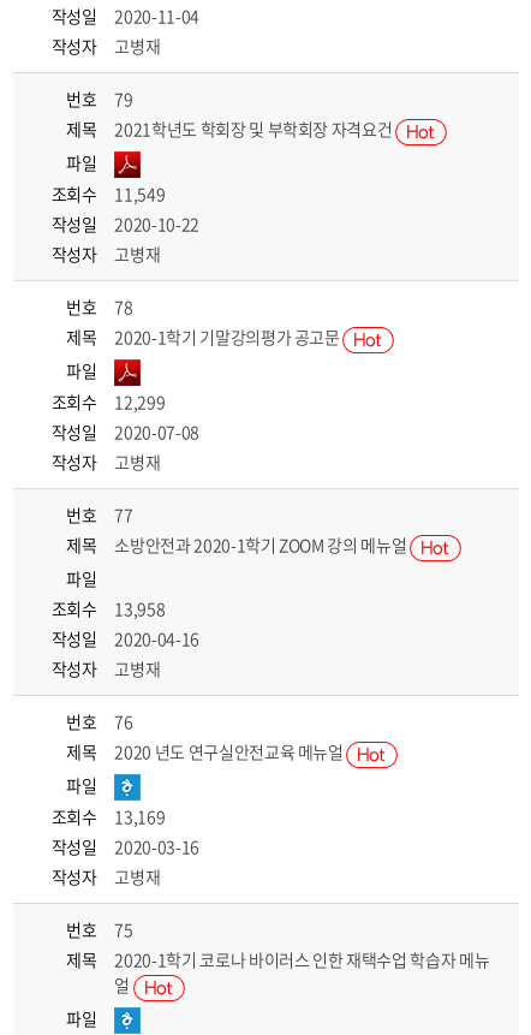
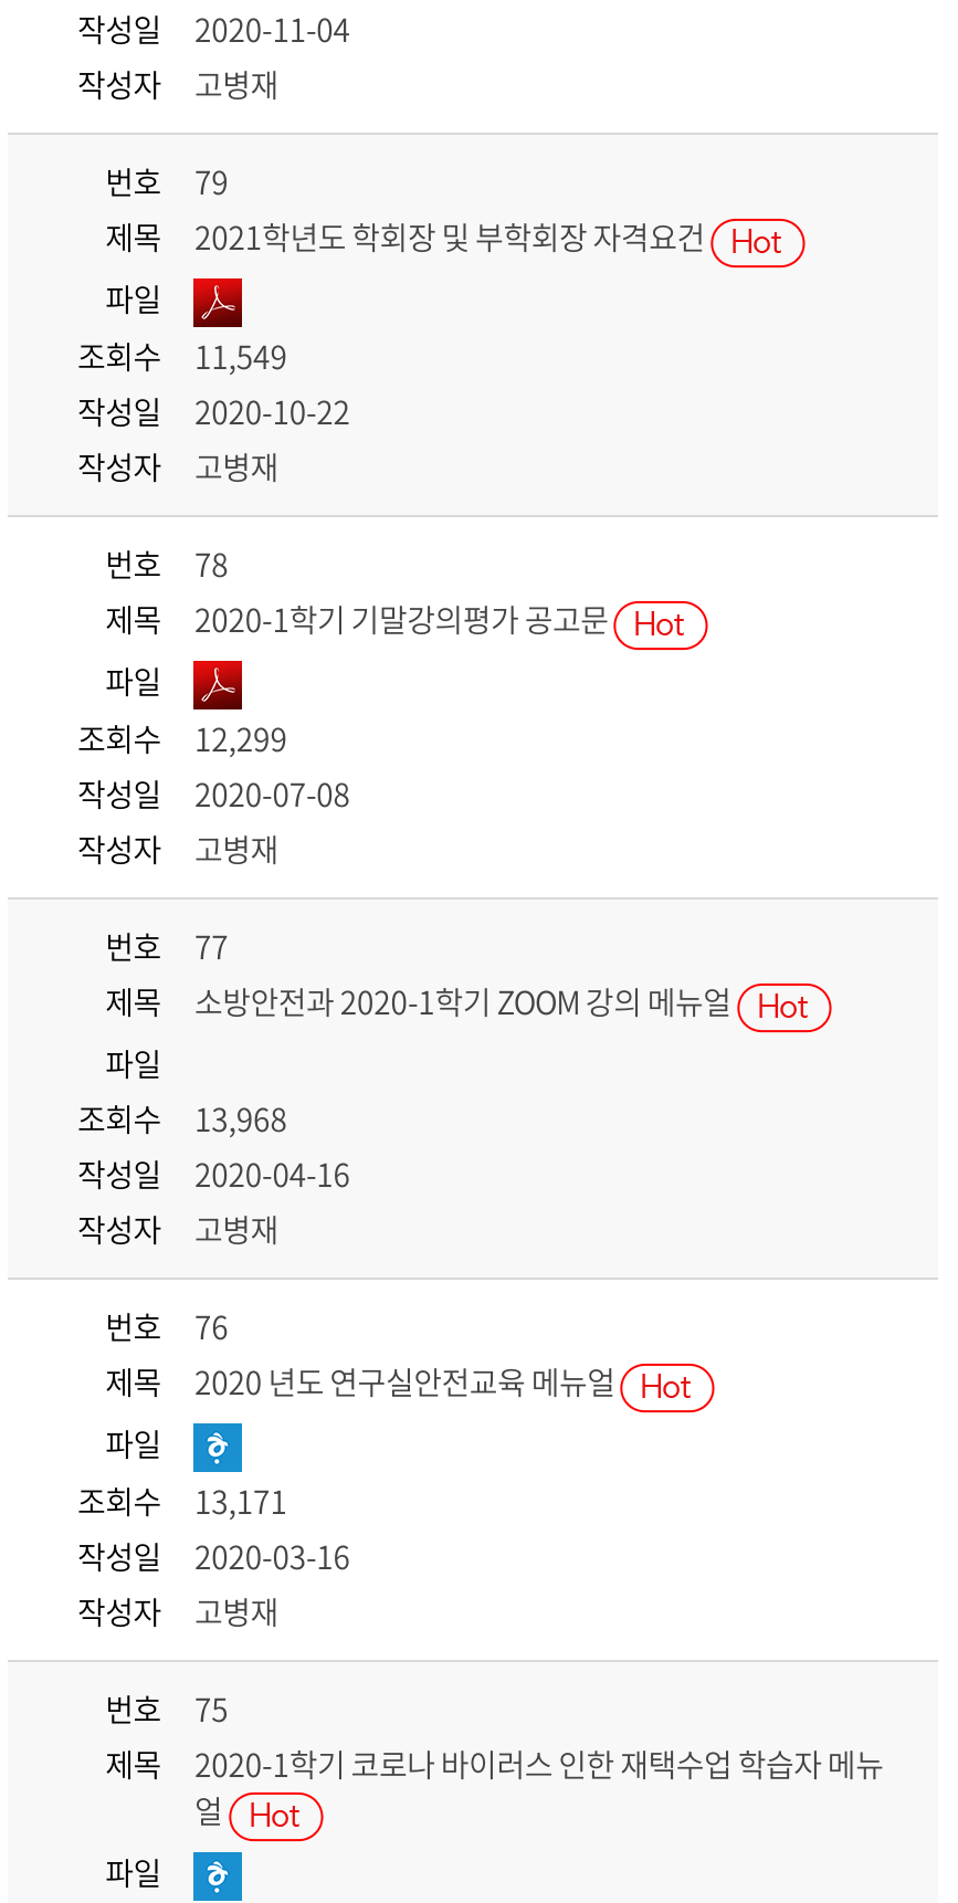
- 조회수 13,958
+ 조회수 13,968

- 조회수 13,169
+ 조회수 13,171
